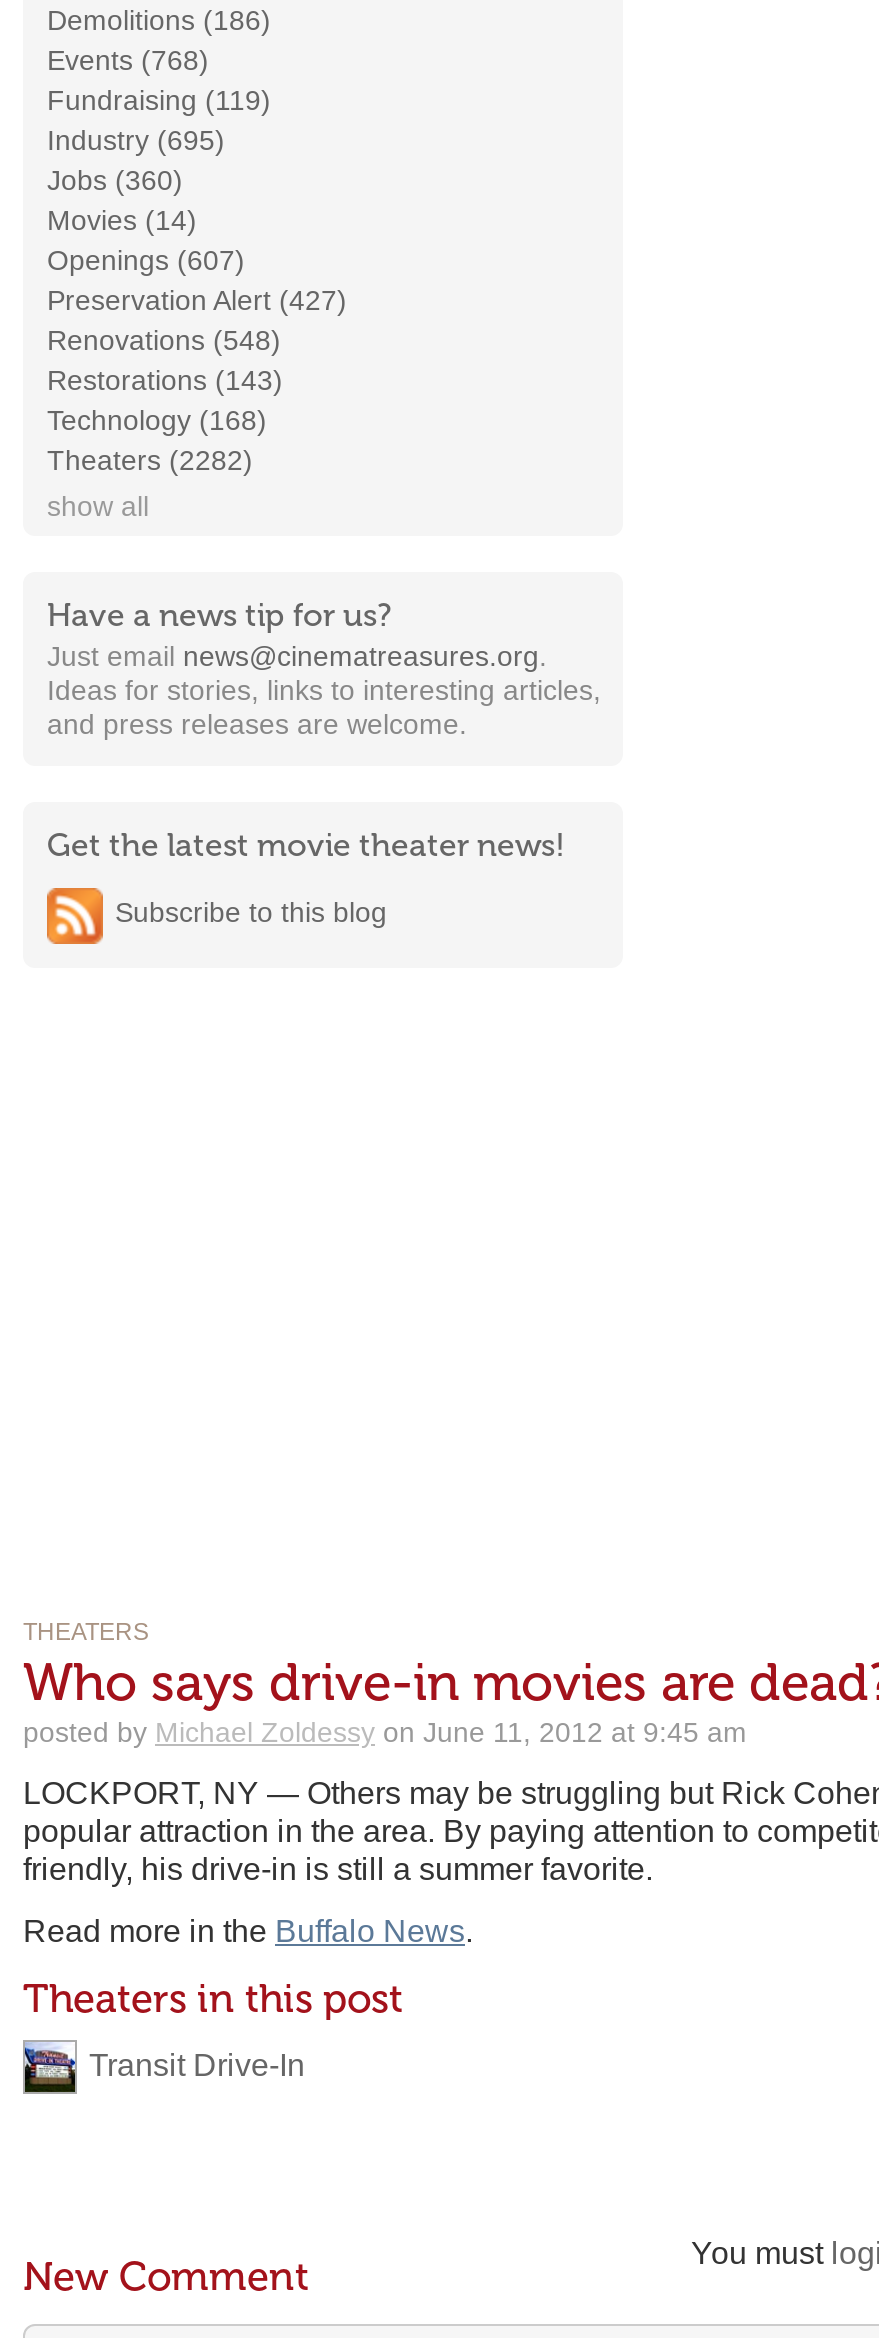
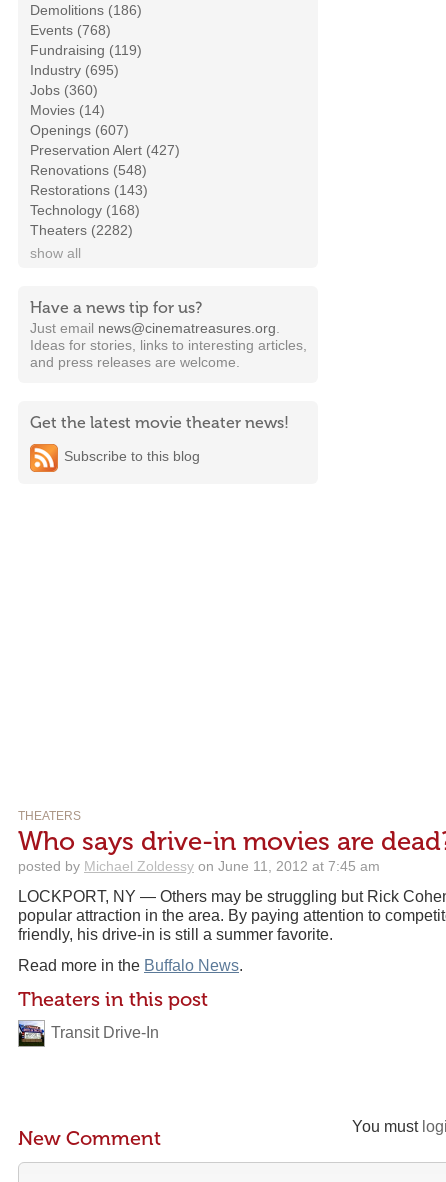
- posted by Michael Zoldessy on June 11, 2012 at 9:45 am
+ posted by Michael Zoldessy on June 11, 2012 at 7:45 am
